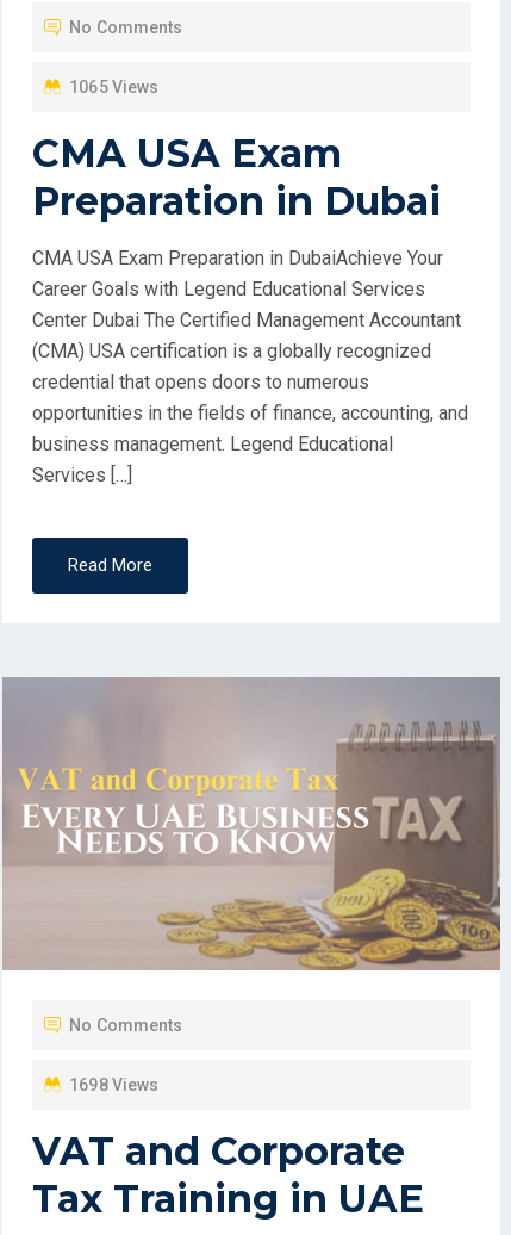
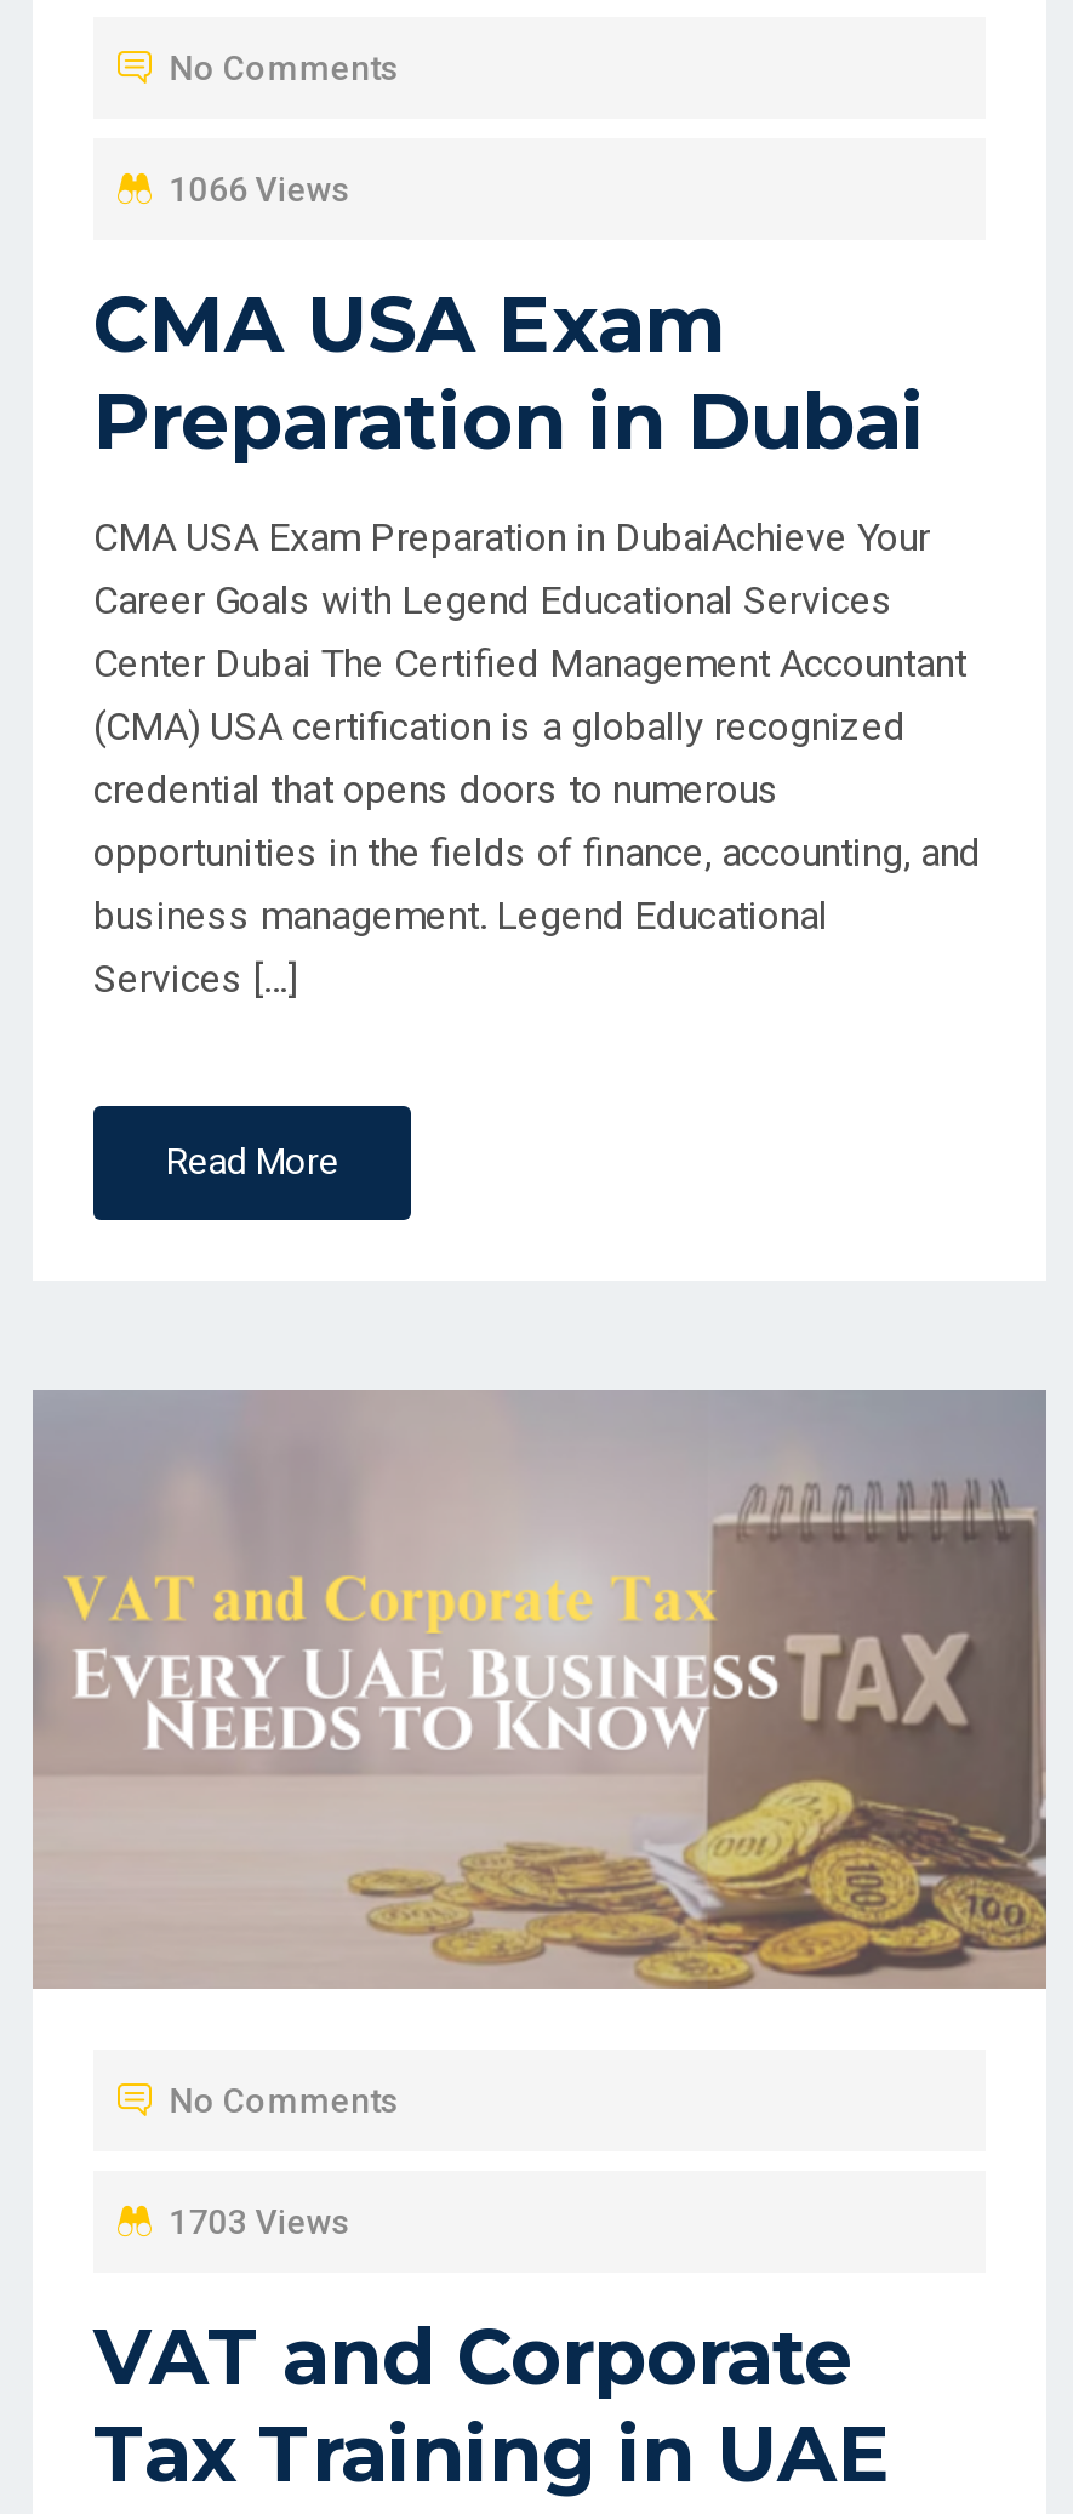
- 1065 Views
+ 1066 Views

- 1698 Views
+ 1703 Views
